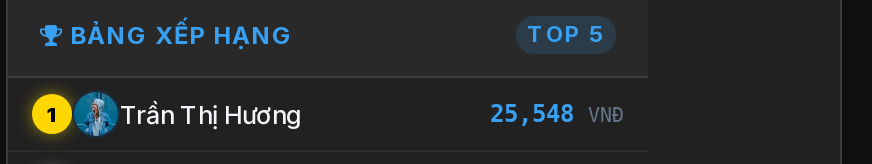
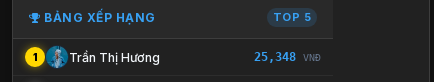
- 25,548 VNĐ
+ 25,348 VNĐ
